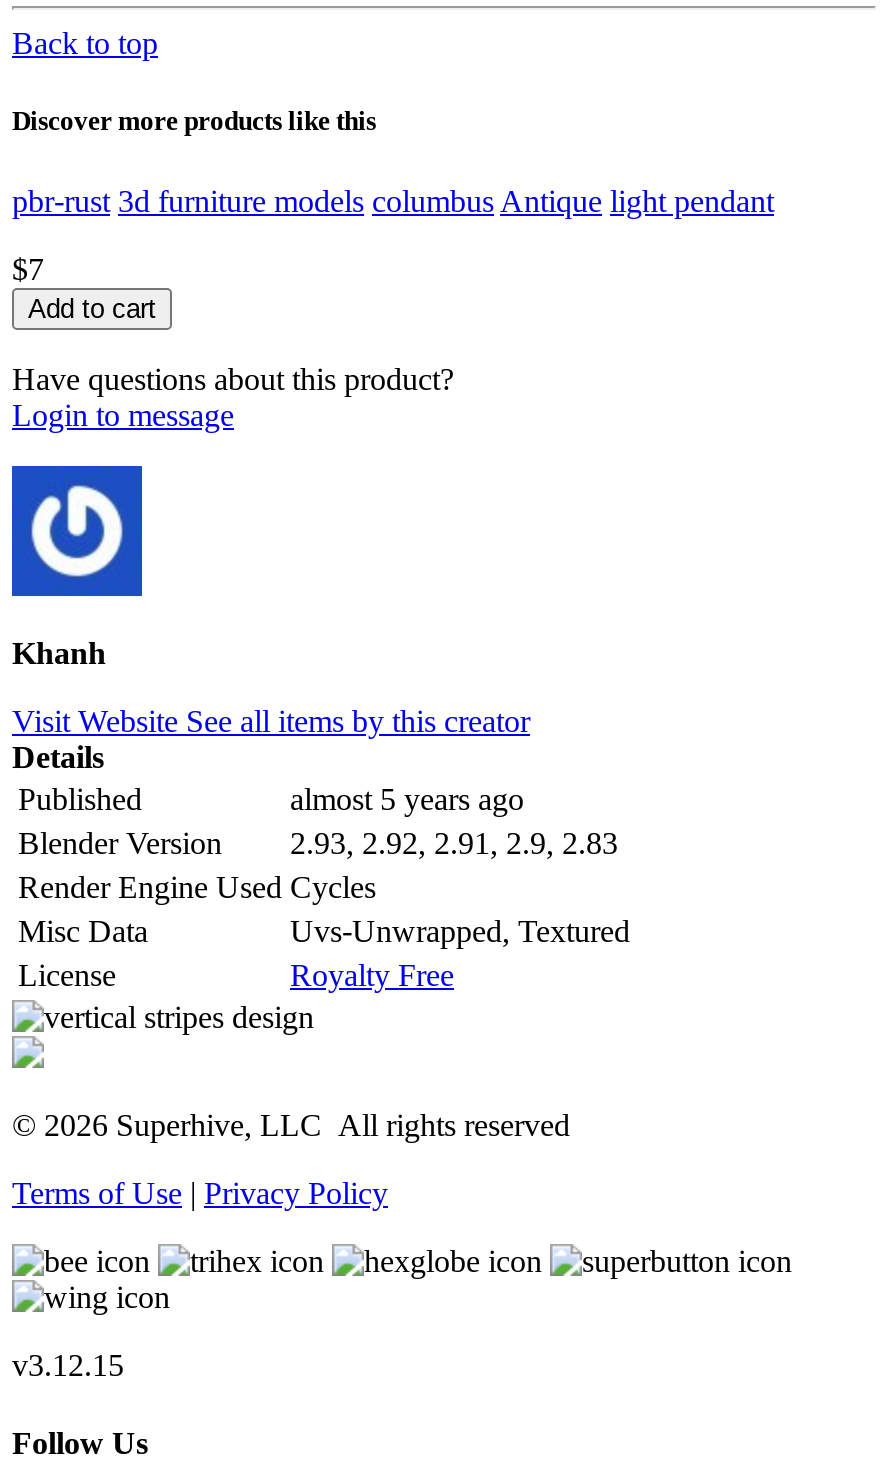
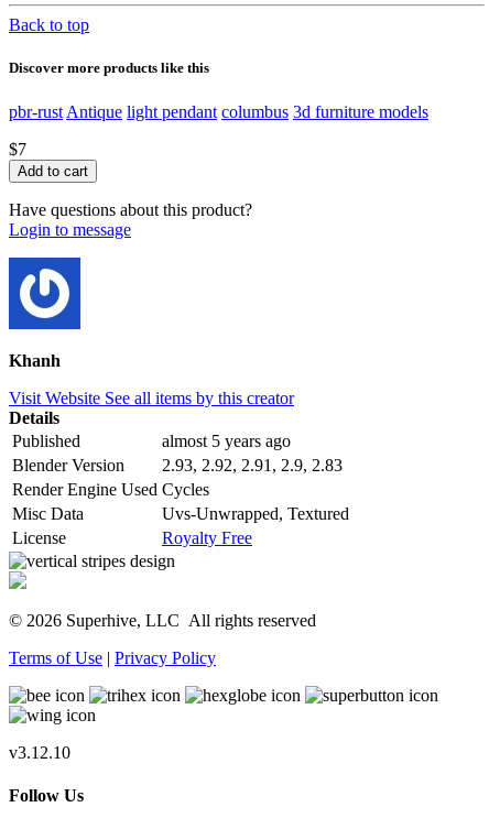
- pbr-rust 3d furniture models columbus Antique light pendant
+ pbr-rust Antique light pendant columbus 3d furniture models

- v3.12.15
+ v3.12.10
